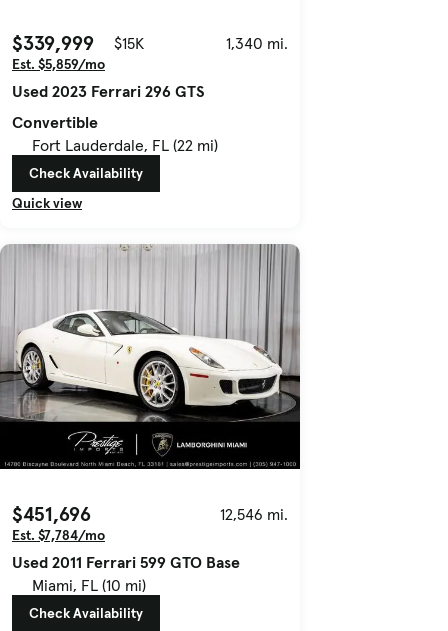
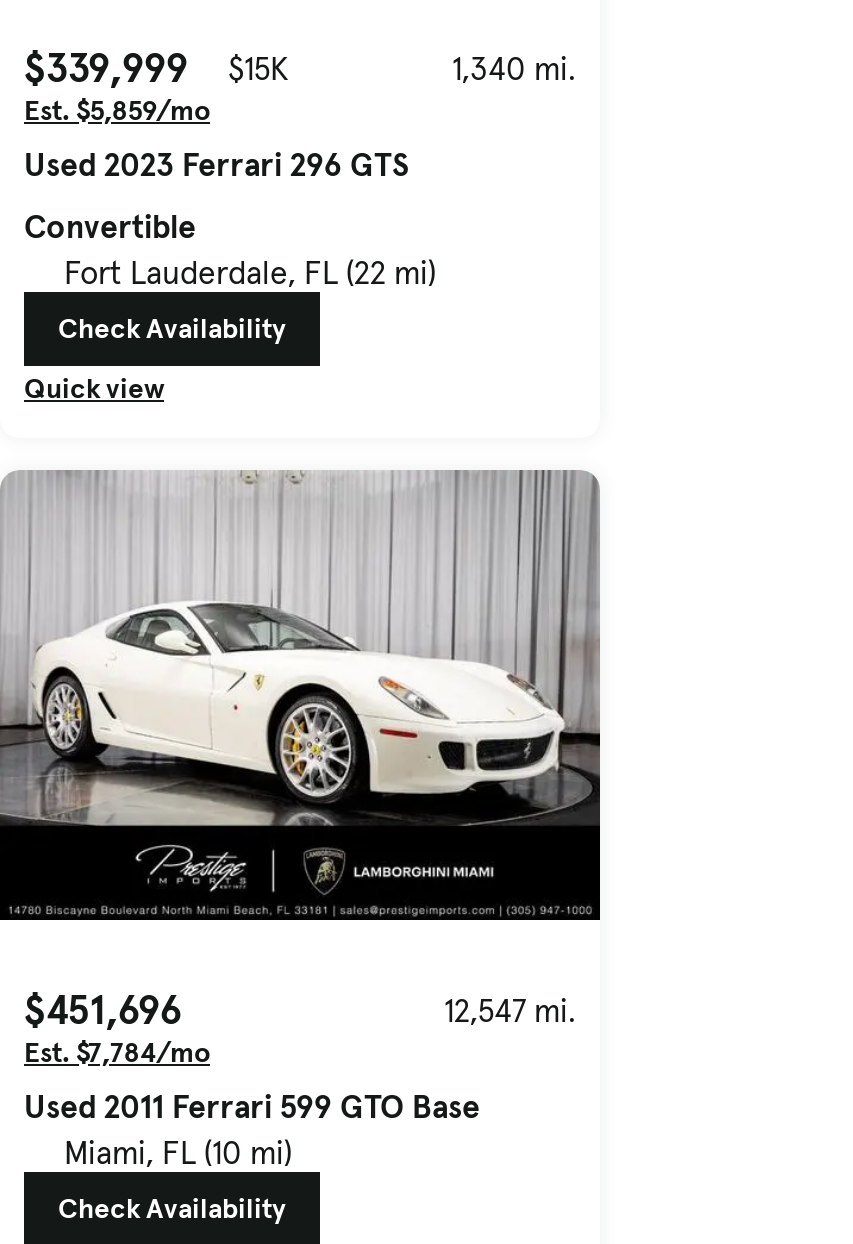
- 12,546 mi.
+ 12,547 mi.
